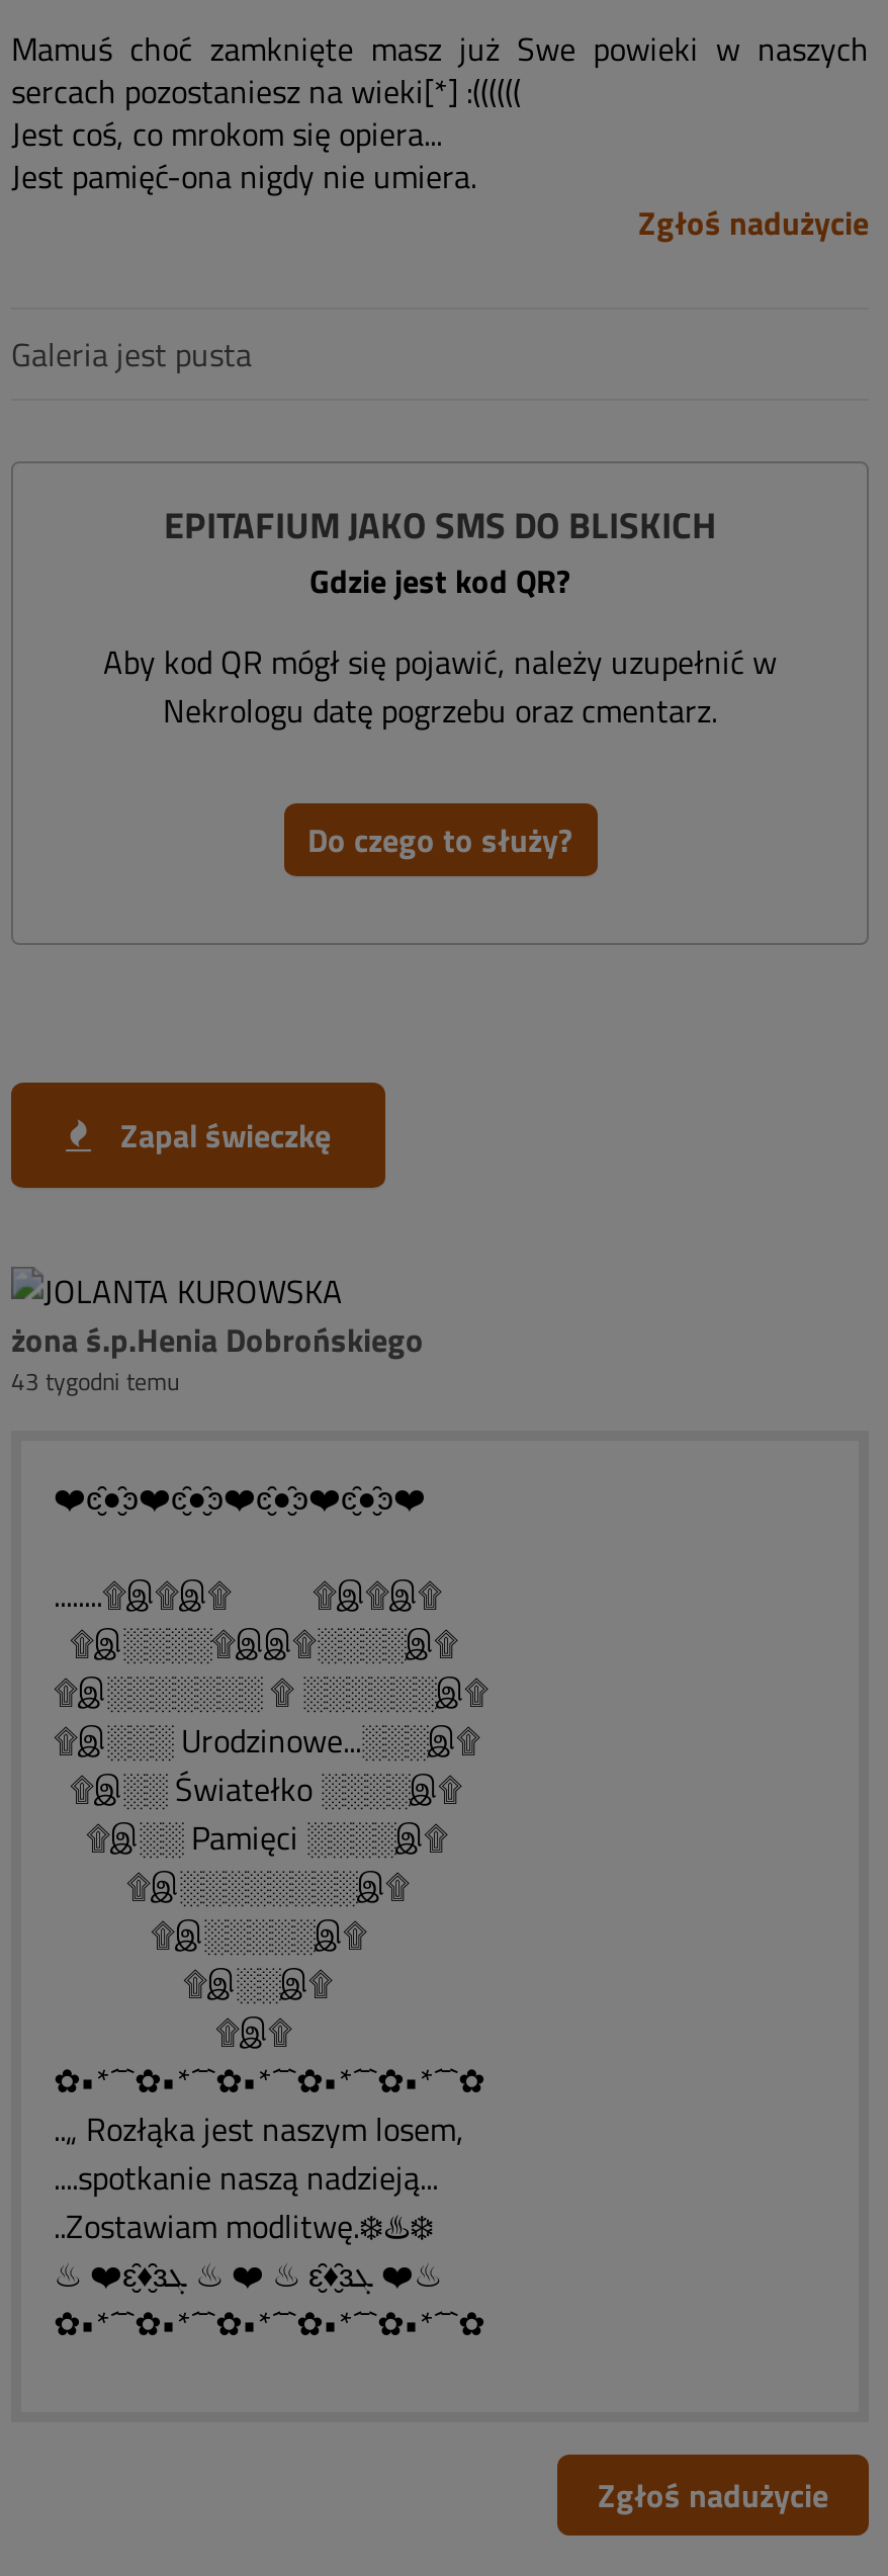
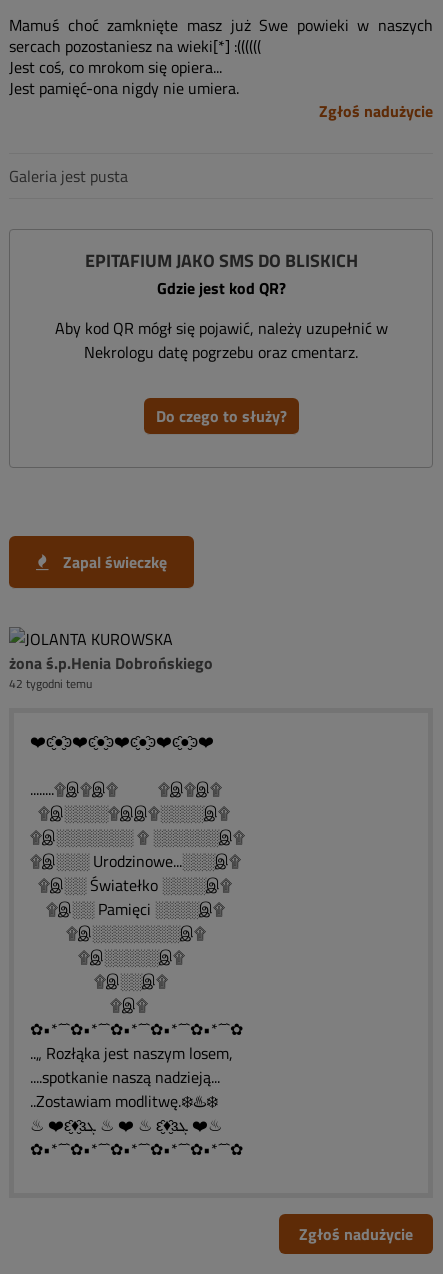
- 43 tygodni temu
+ 42 tygodni temu
